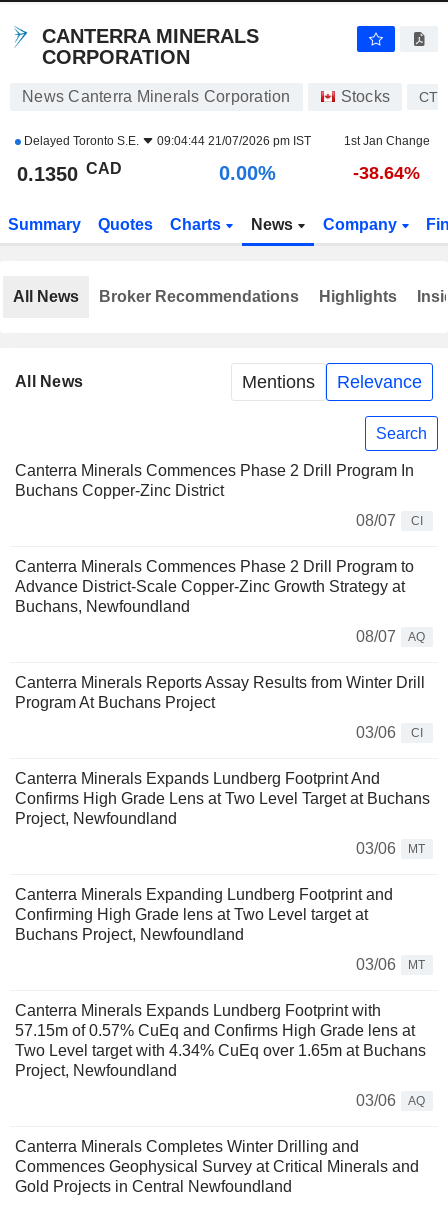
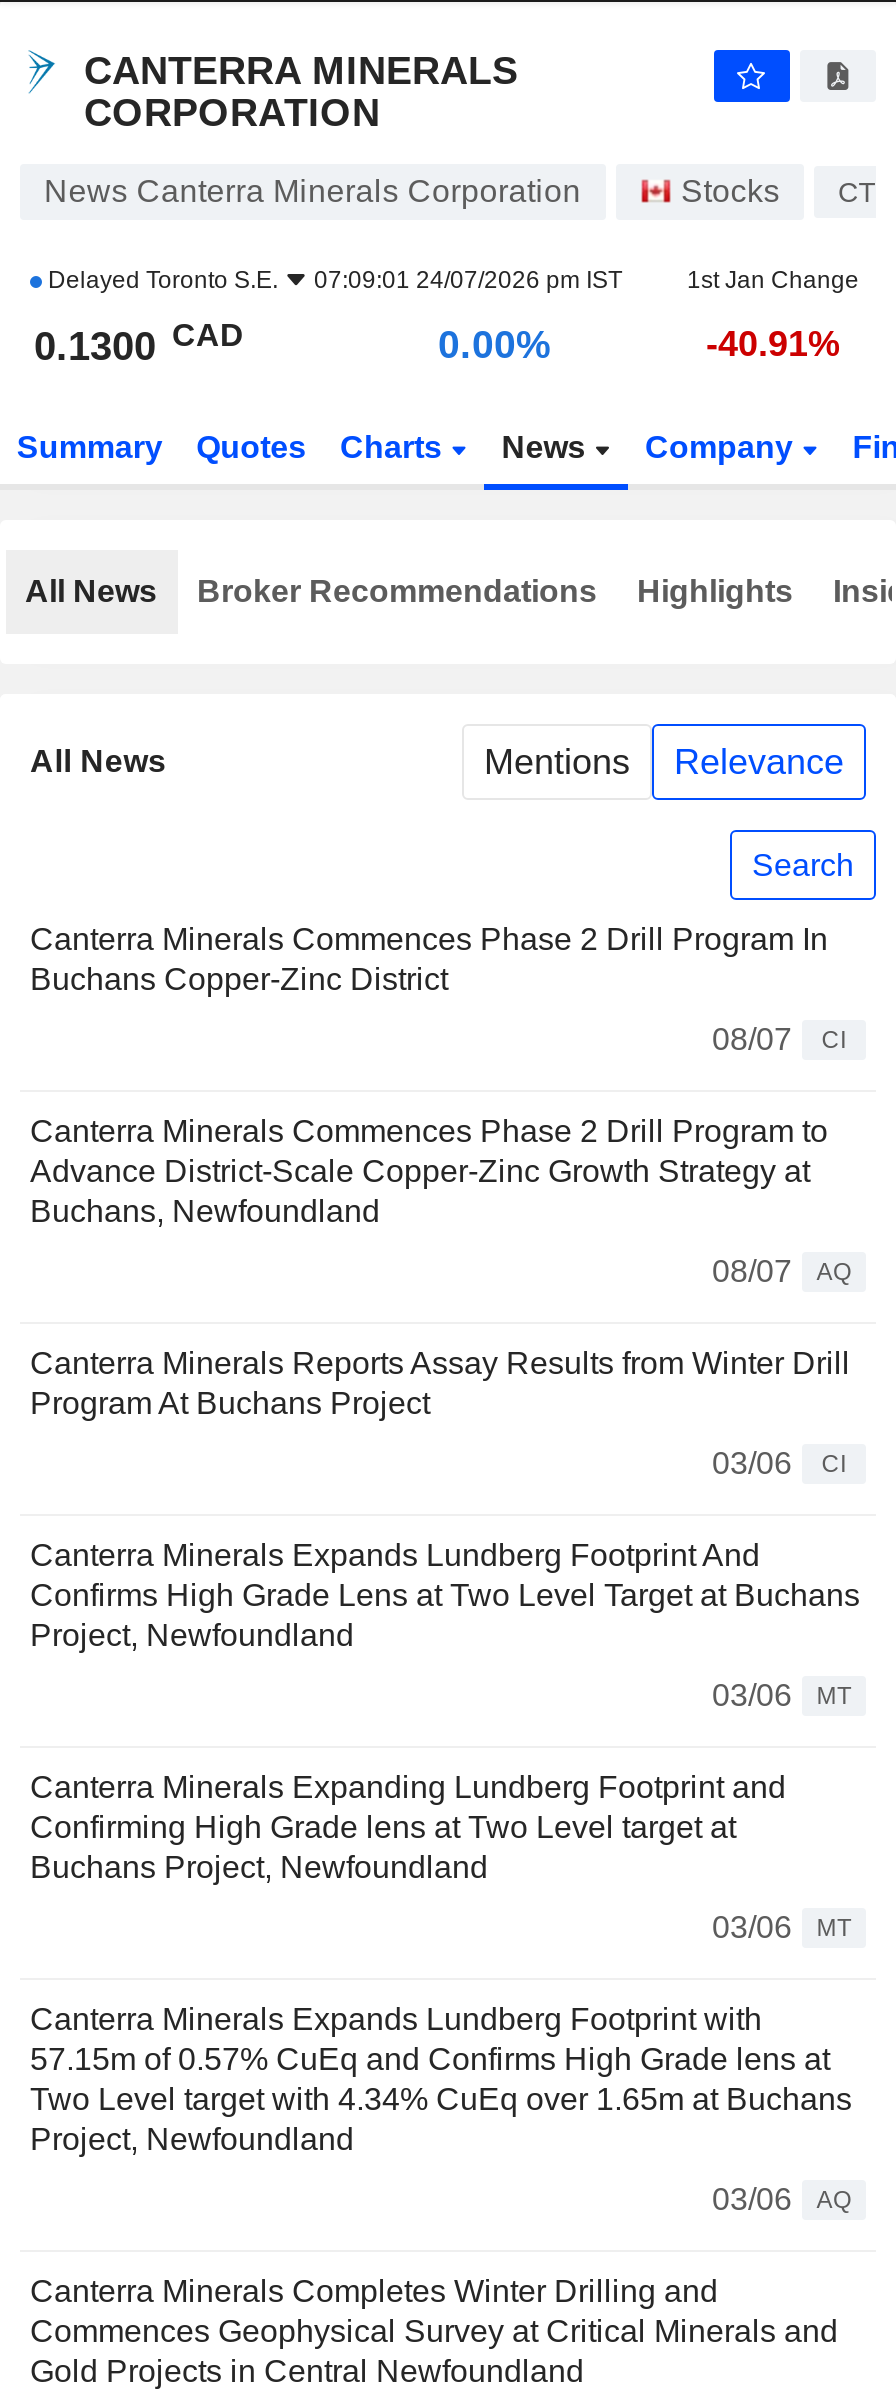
- Delayed Toronto S.E. 09:04:44 21/07/2026 pm IST
+ Delayed Toronto S.E. 07:09:01 24/07/2026 pm IST

- 0.1350 CAD
+ 0.1300 CAD

- -38.64%
+ -40.91%
